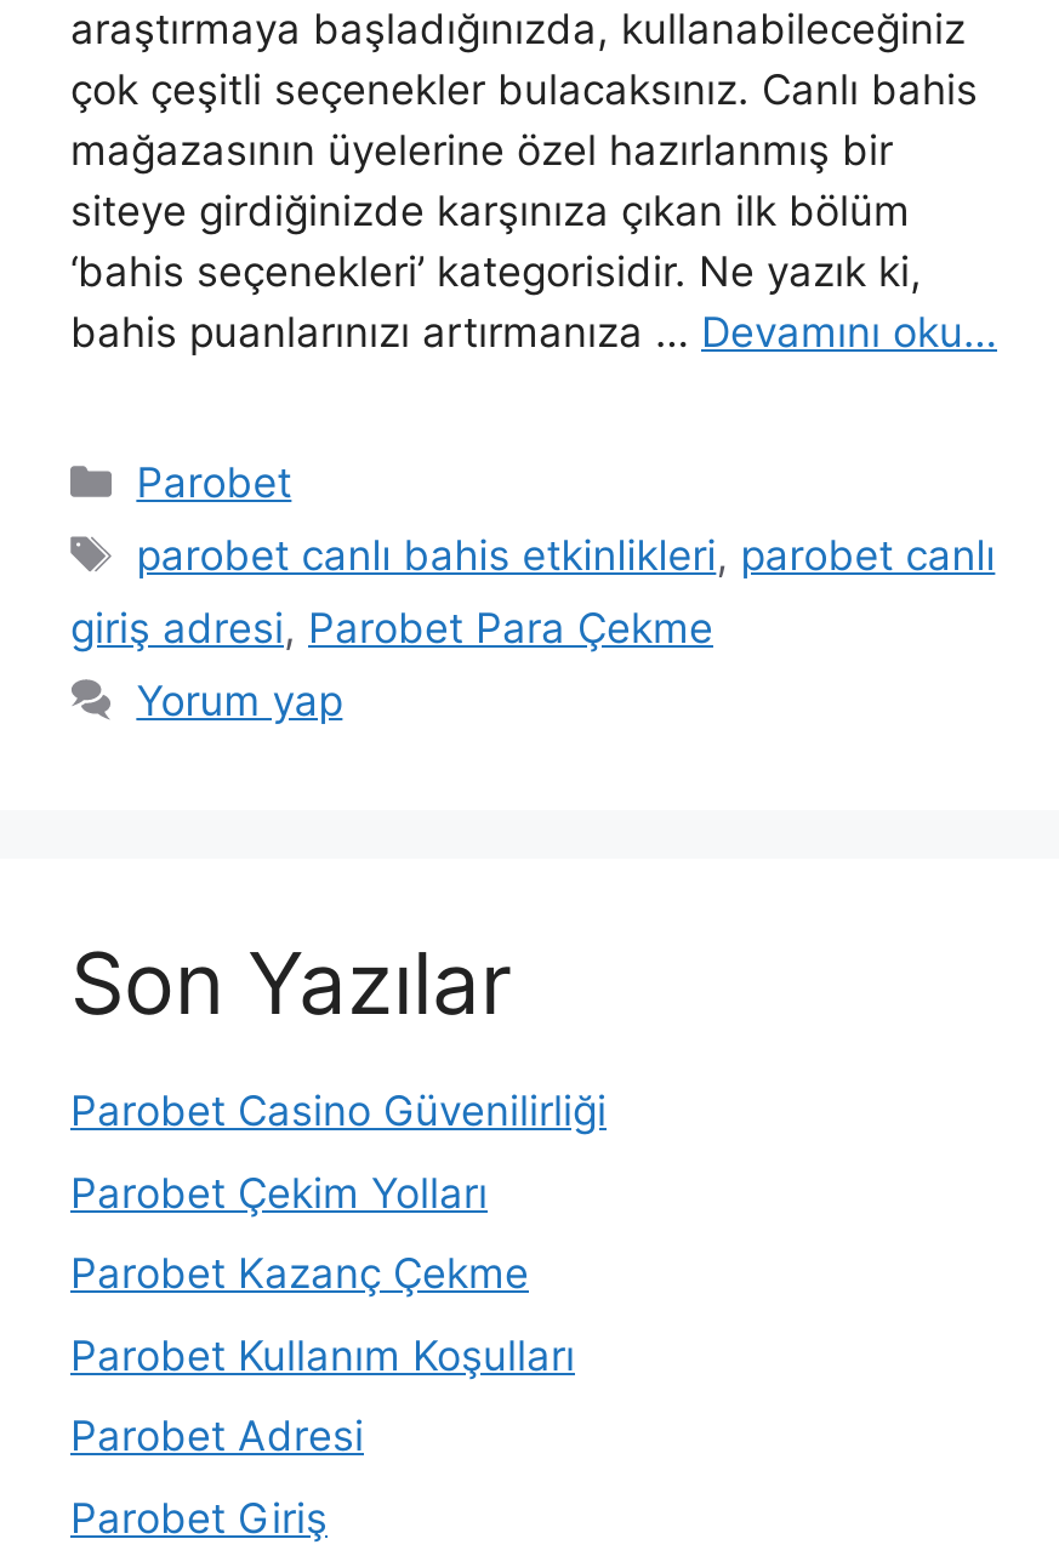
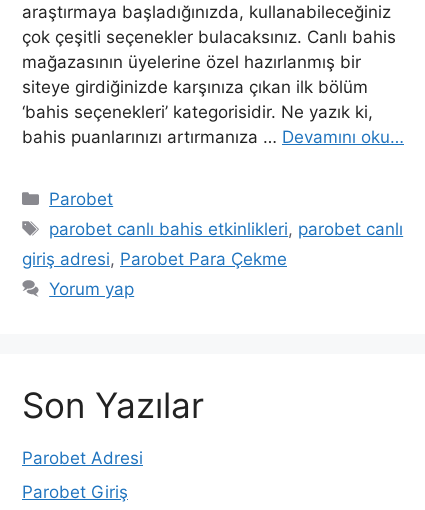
- Parobet Casino Güvenilirliği
- Parobet Çekim Yolları
- Parobet Kazanç Çekme
- Parobet Kullanım Koşulları
